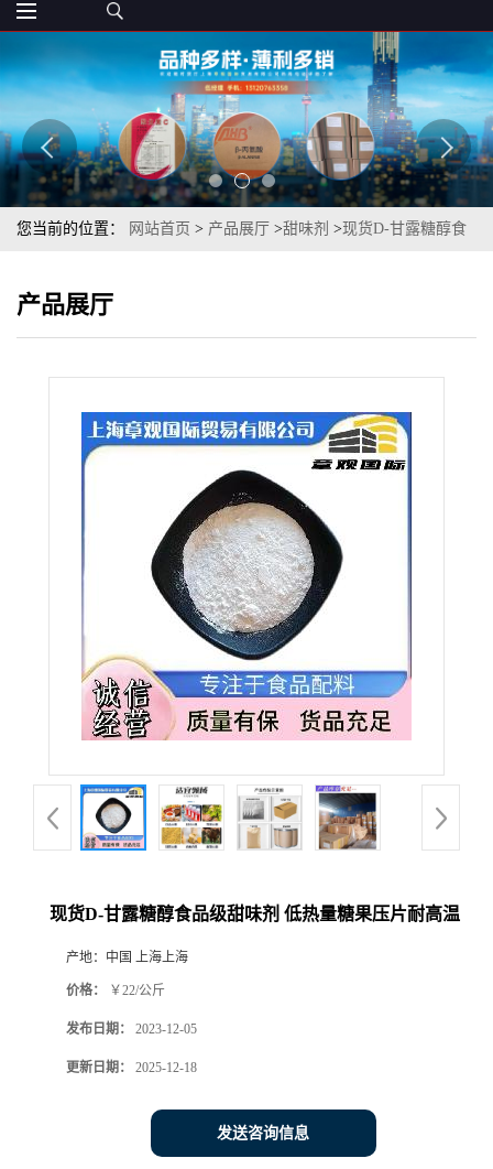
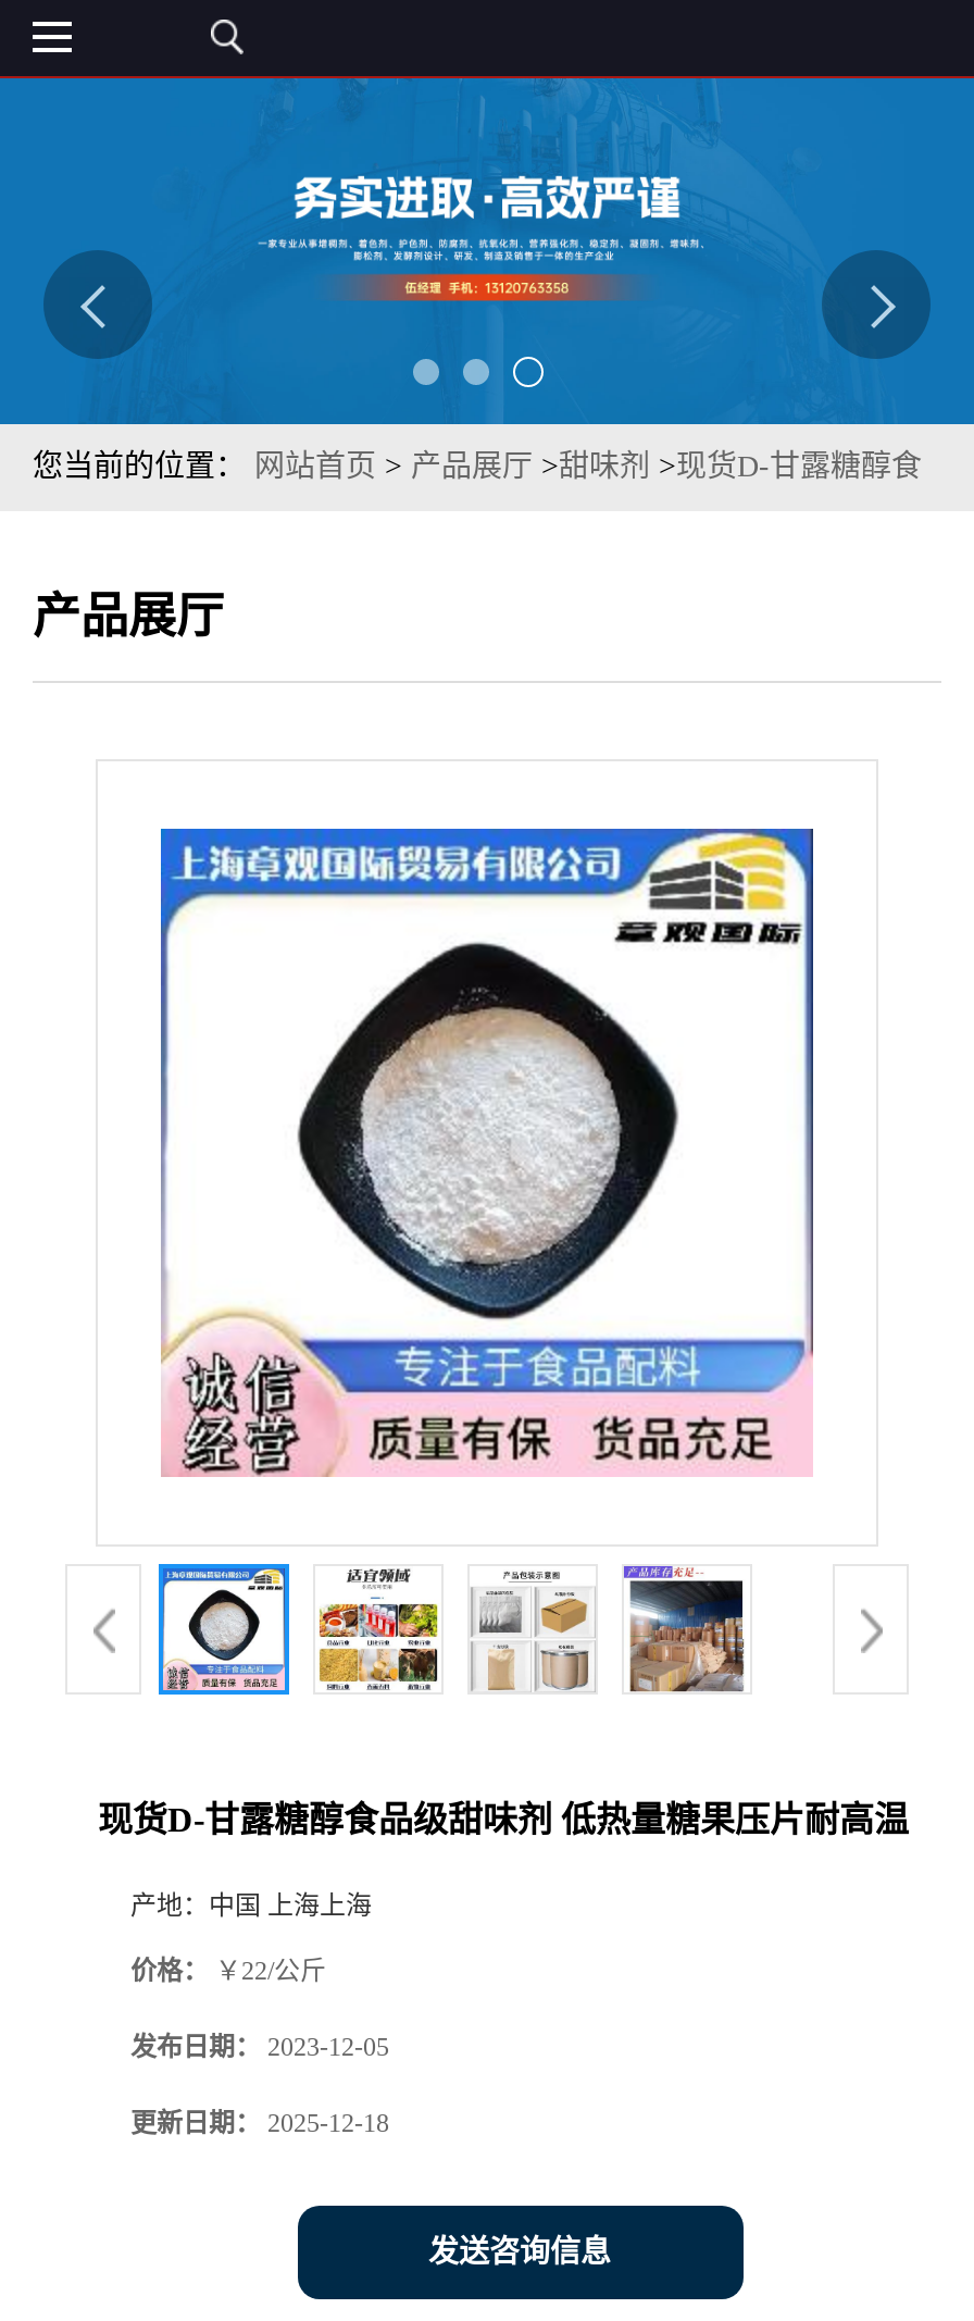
- [image]
+ [image]
